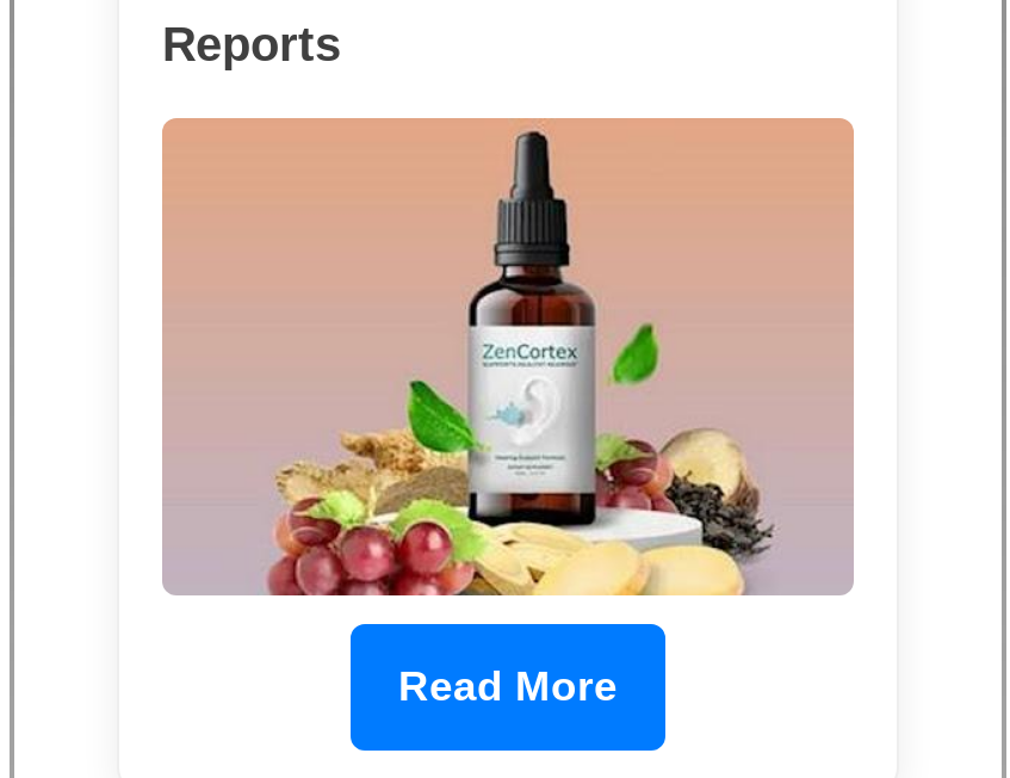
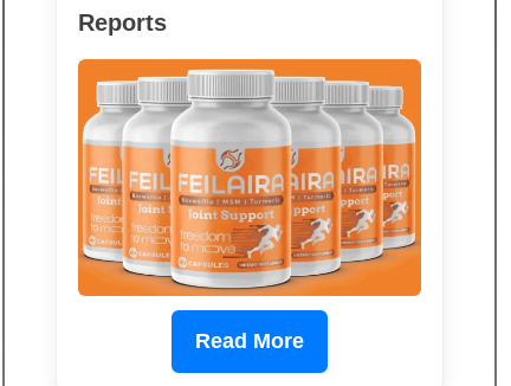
- [image]
+ [image]
